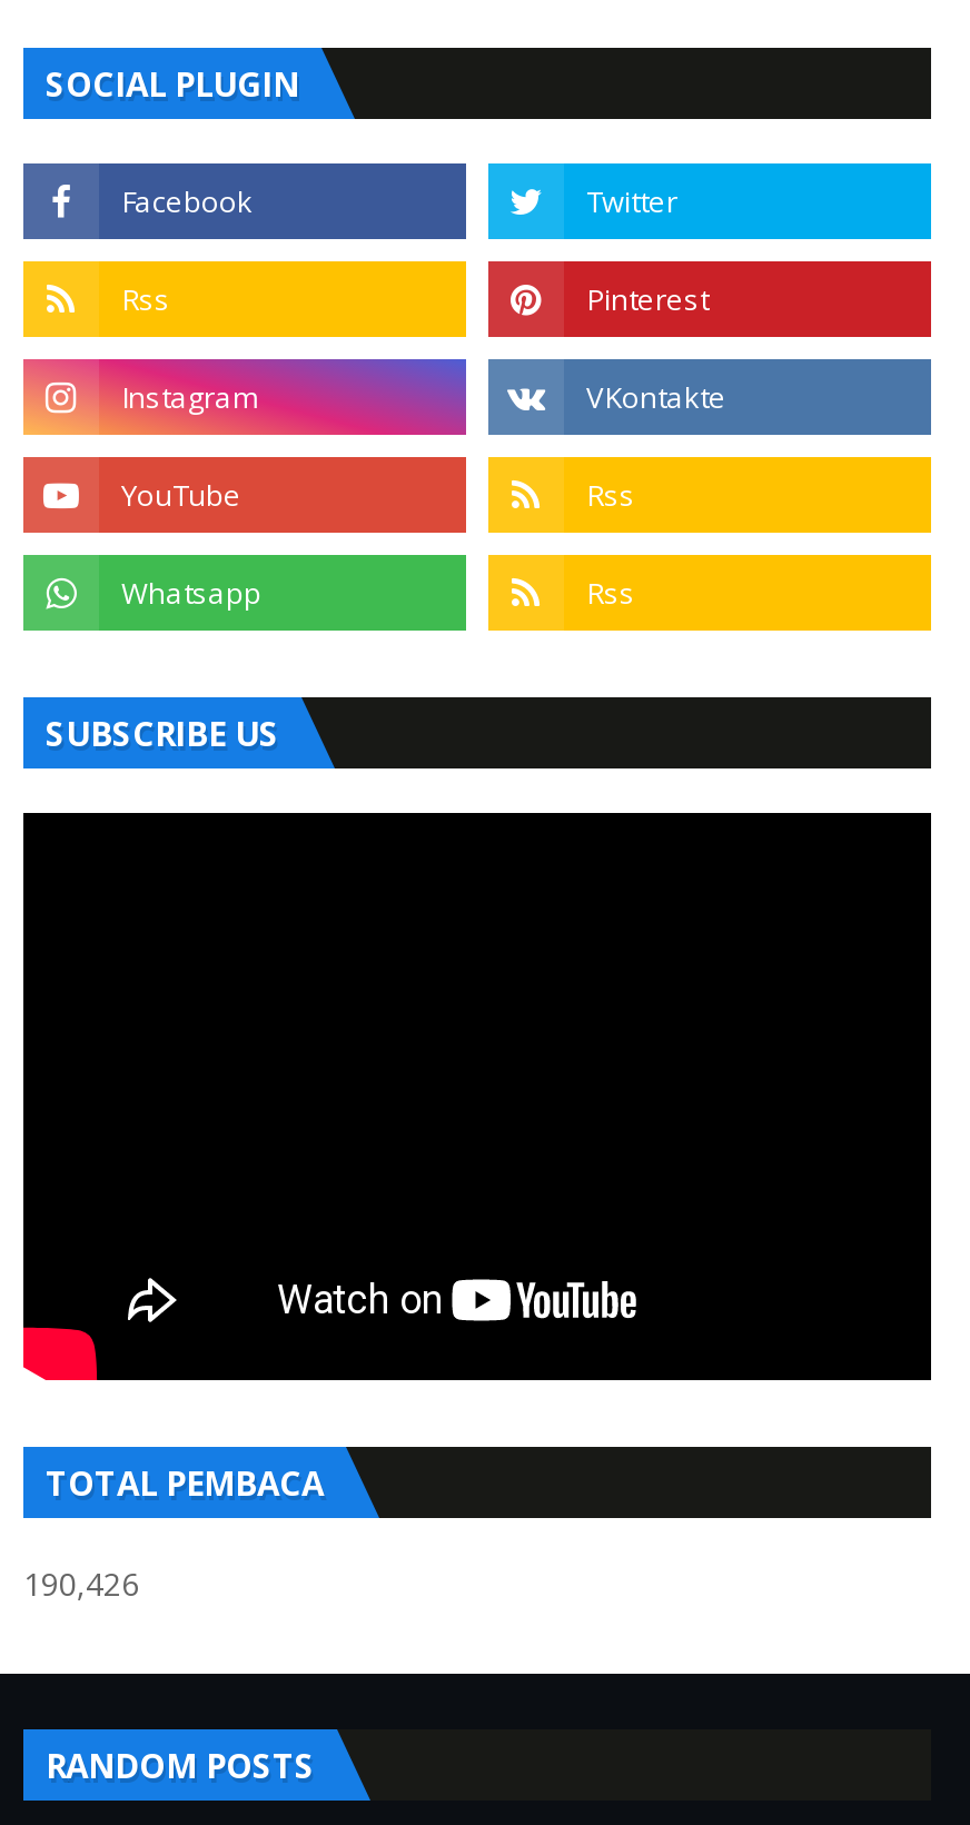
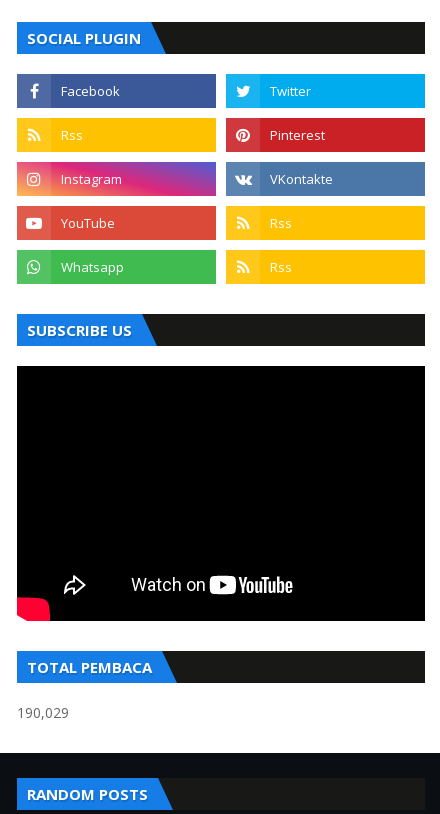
- 190,426
+ 190,029
